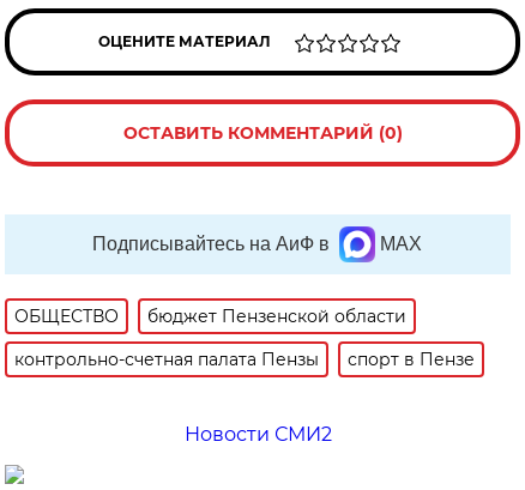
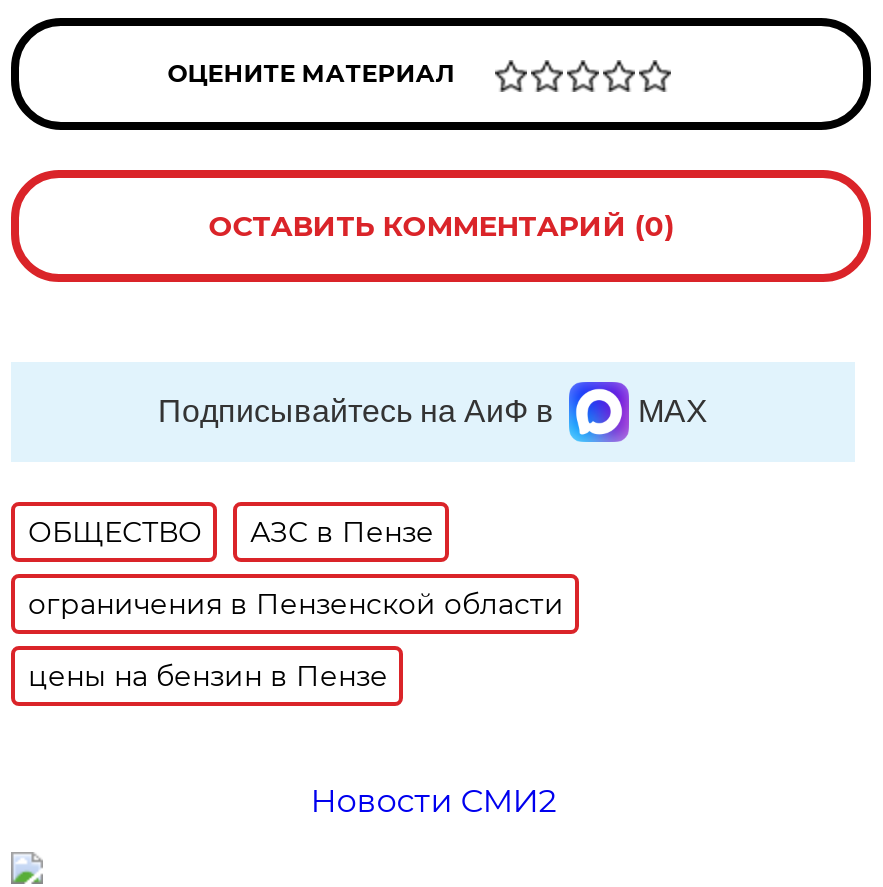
- бюджет Пензенской области
- контрольно-счетная палата Пензы
- спорт в Пензе
+ АЗС в Пензе
+ ограничения в Пензенской области
+ цены на бензин в Пензе
